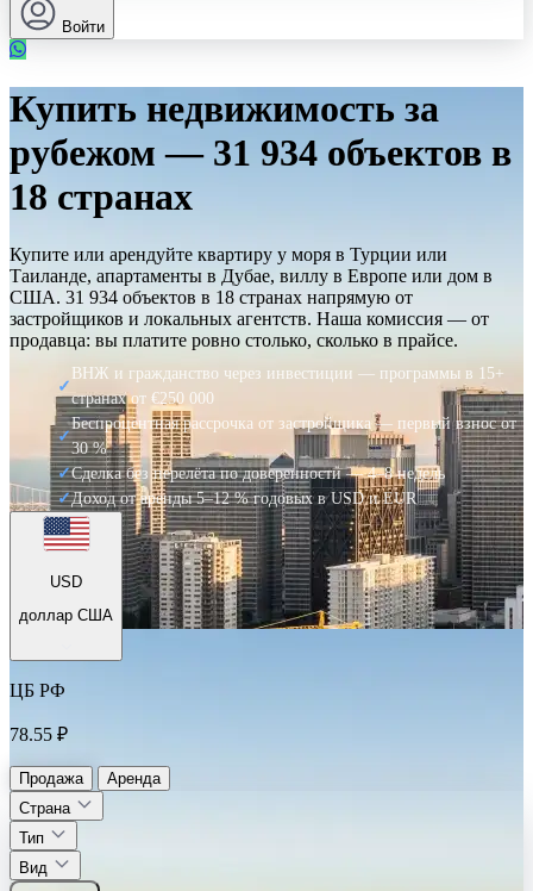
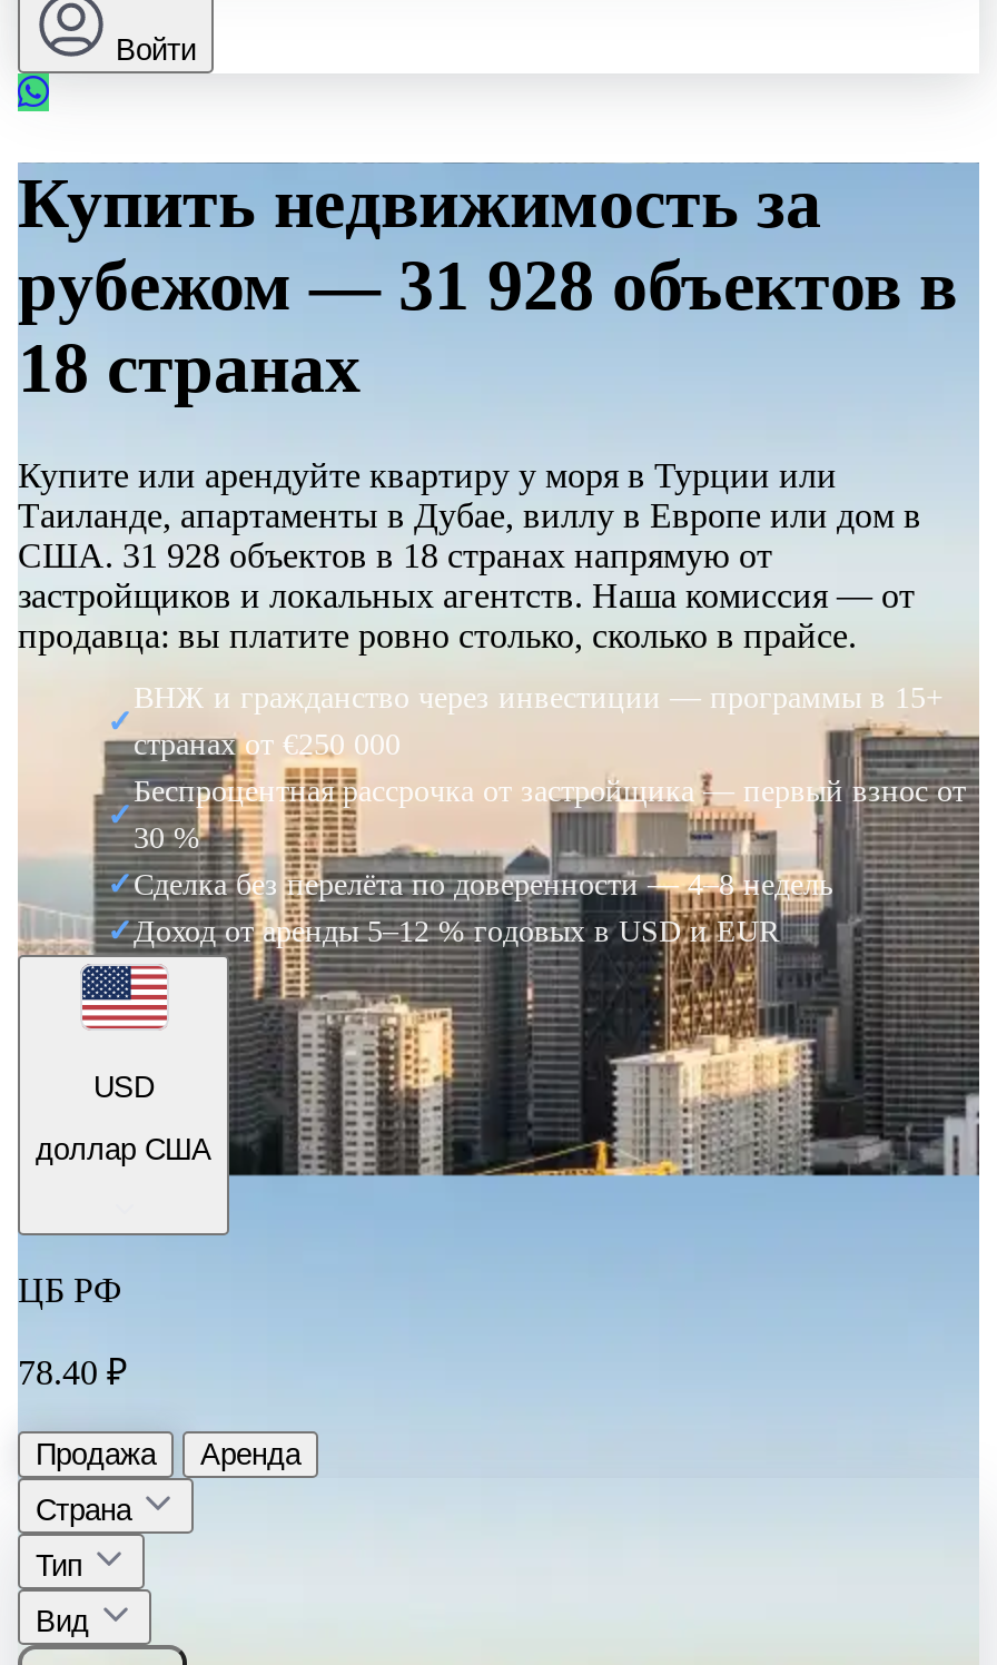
- рубежом — 31 934 объектов в
+ рубежом — 31 928 объектов в

- США. 31 934 объектов в 18 странах напрямую от
+ США. 31 928 объектов в 18 странах напрямую от

- 78.55 ₽
+ 78.40 ₽
